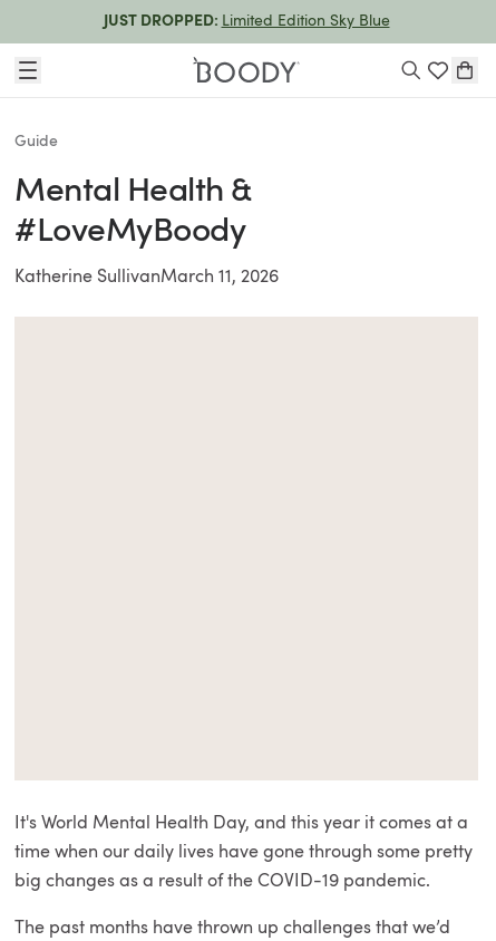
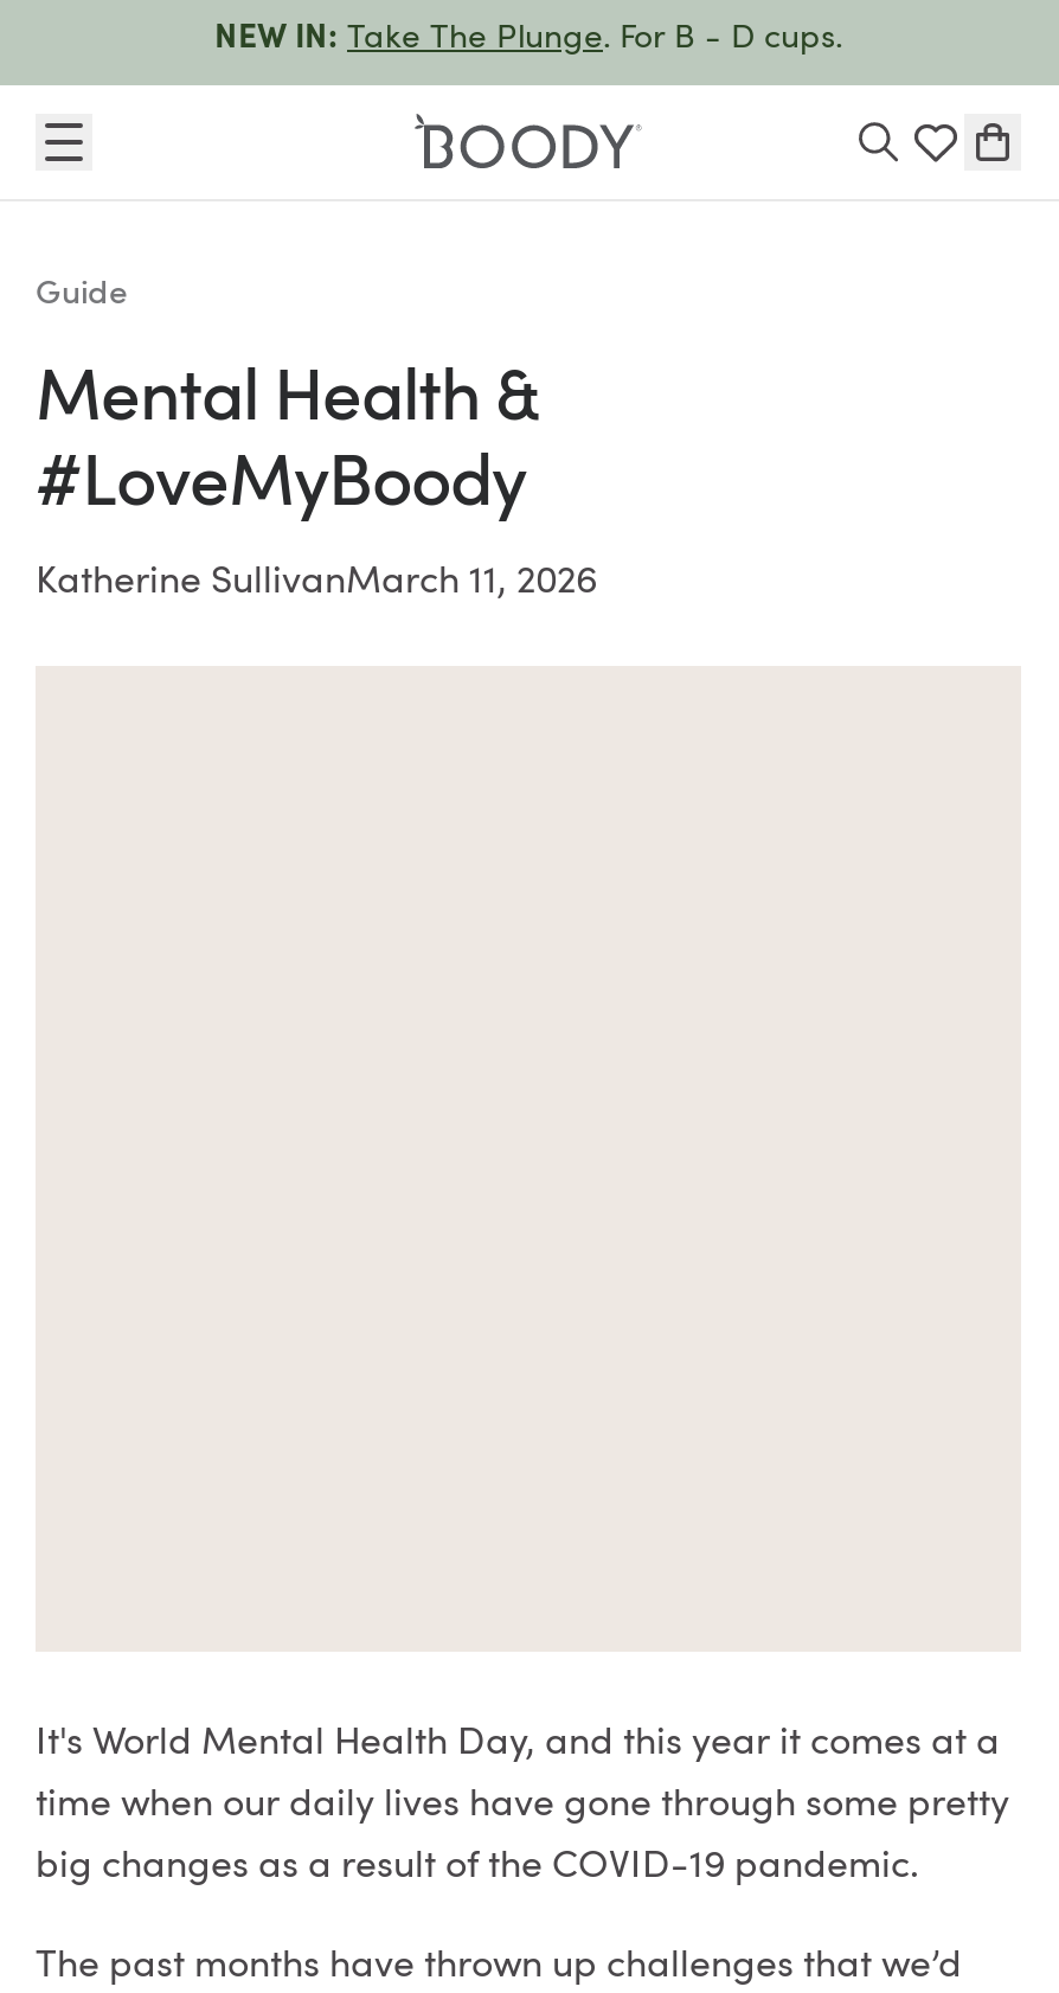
- JUST DROPPED: Limited Edition Sky Blue
+ NEW IN: Take The Plunge. For B - D cups.
